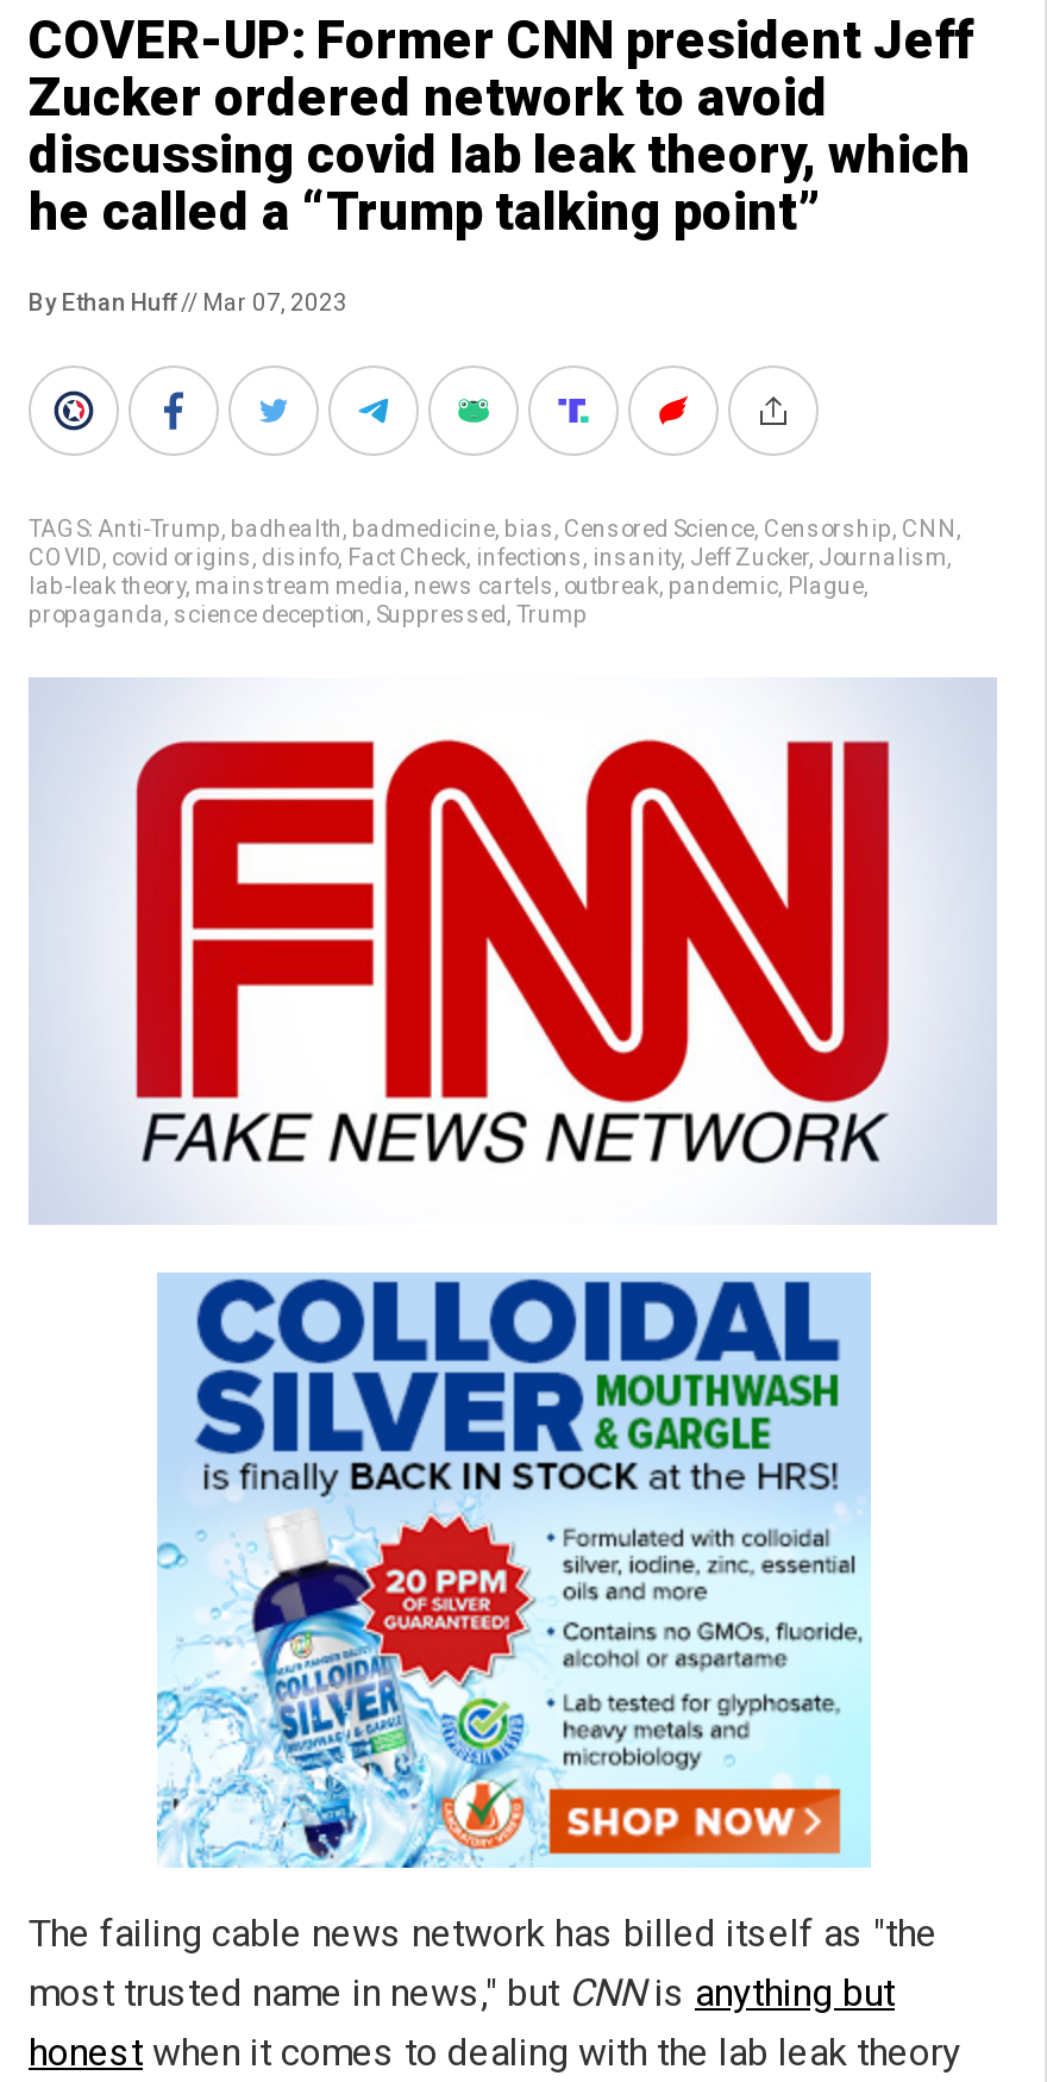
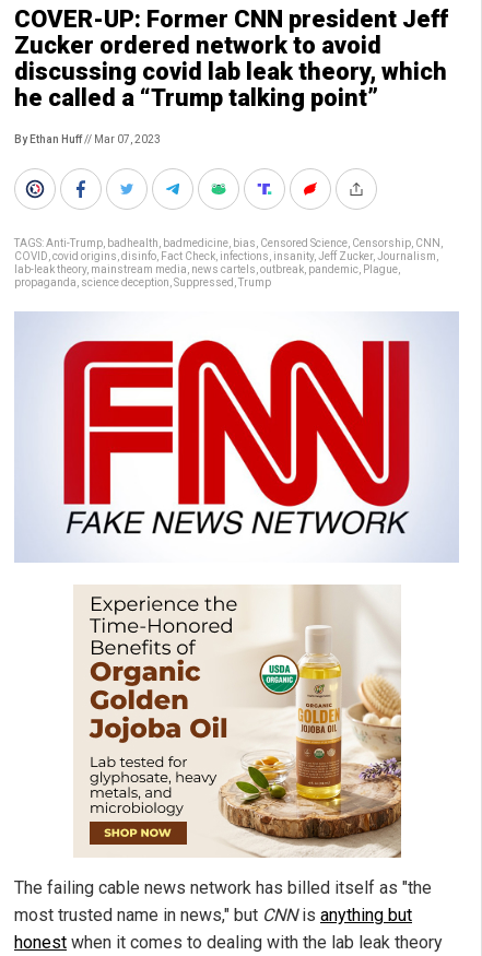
- [image]
+ [image]
